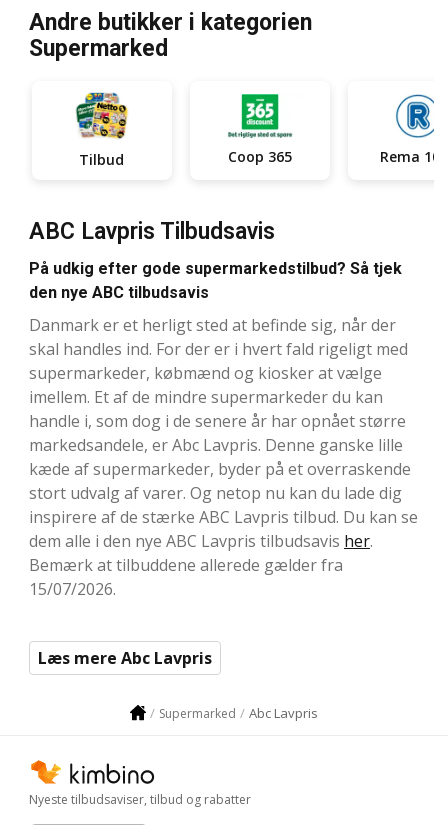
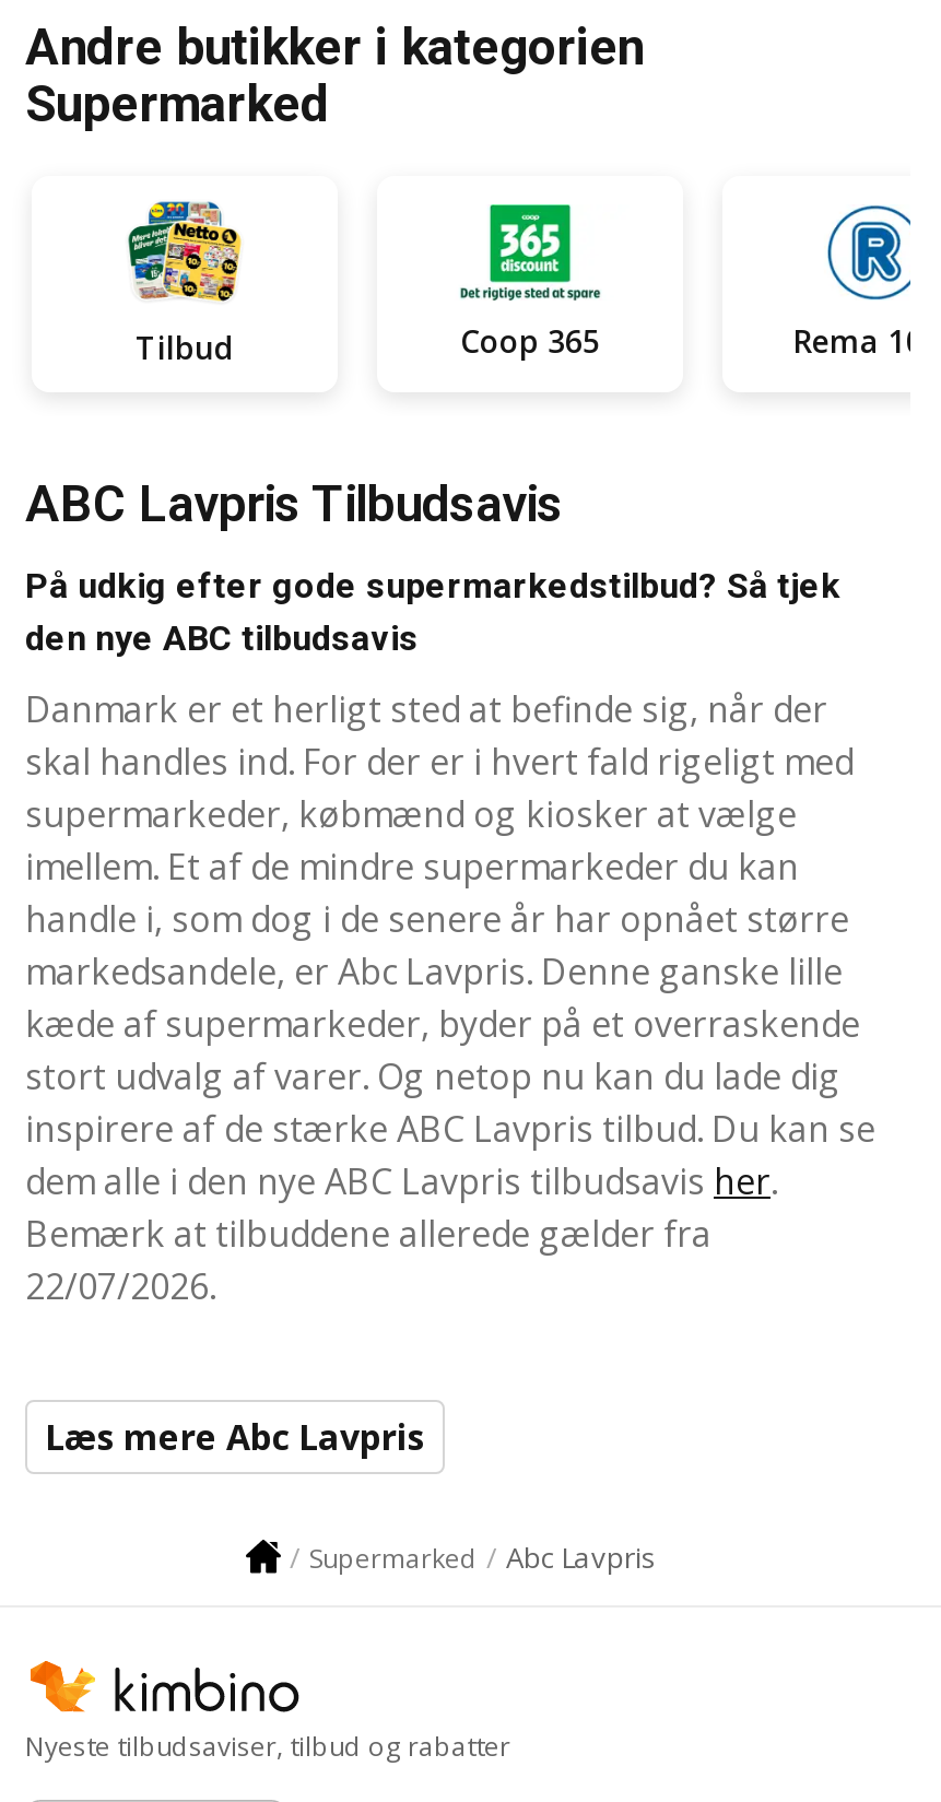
- 15/07/2026.
+ 22/07/2026.
